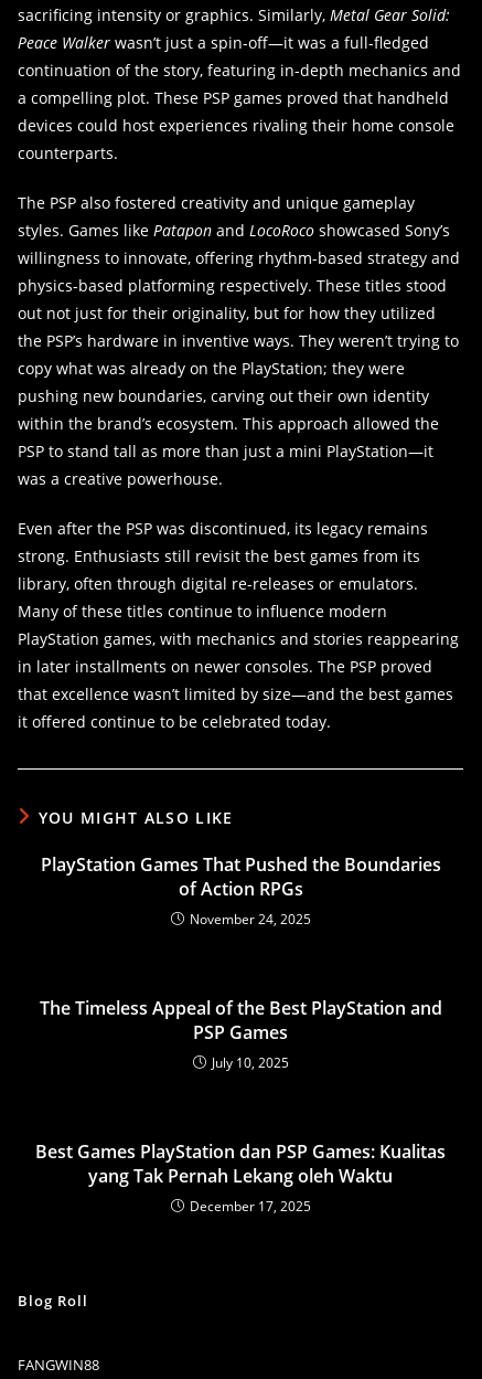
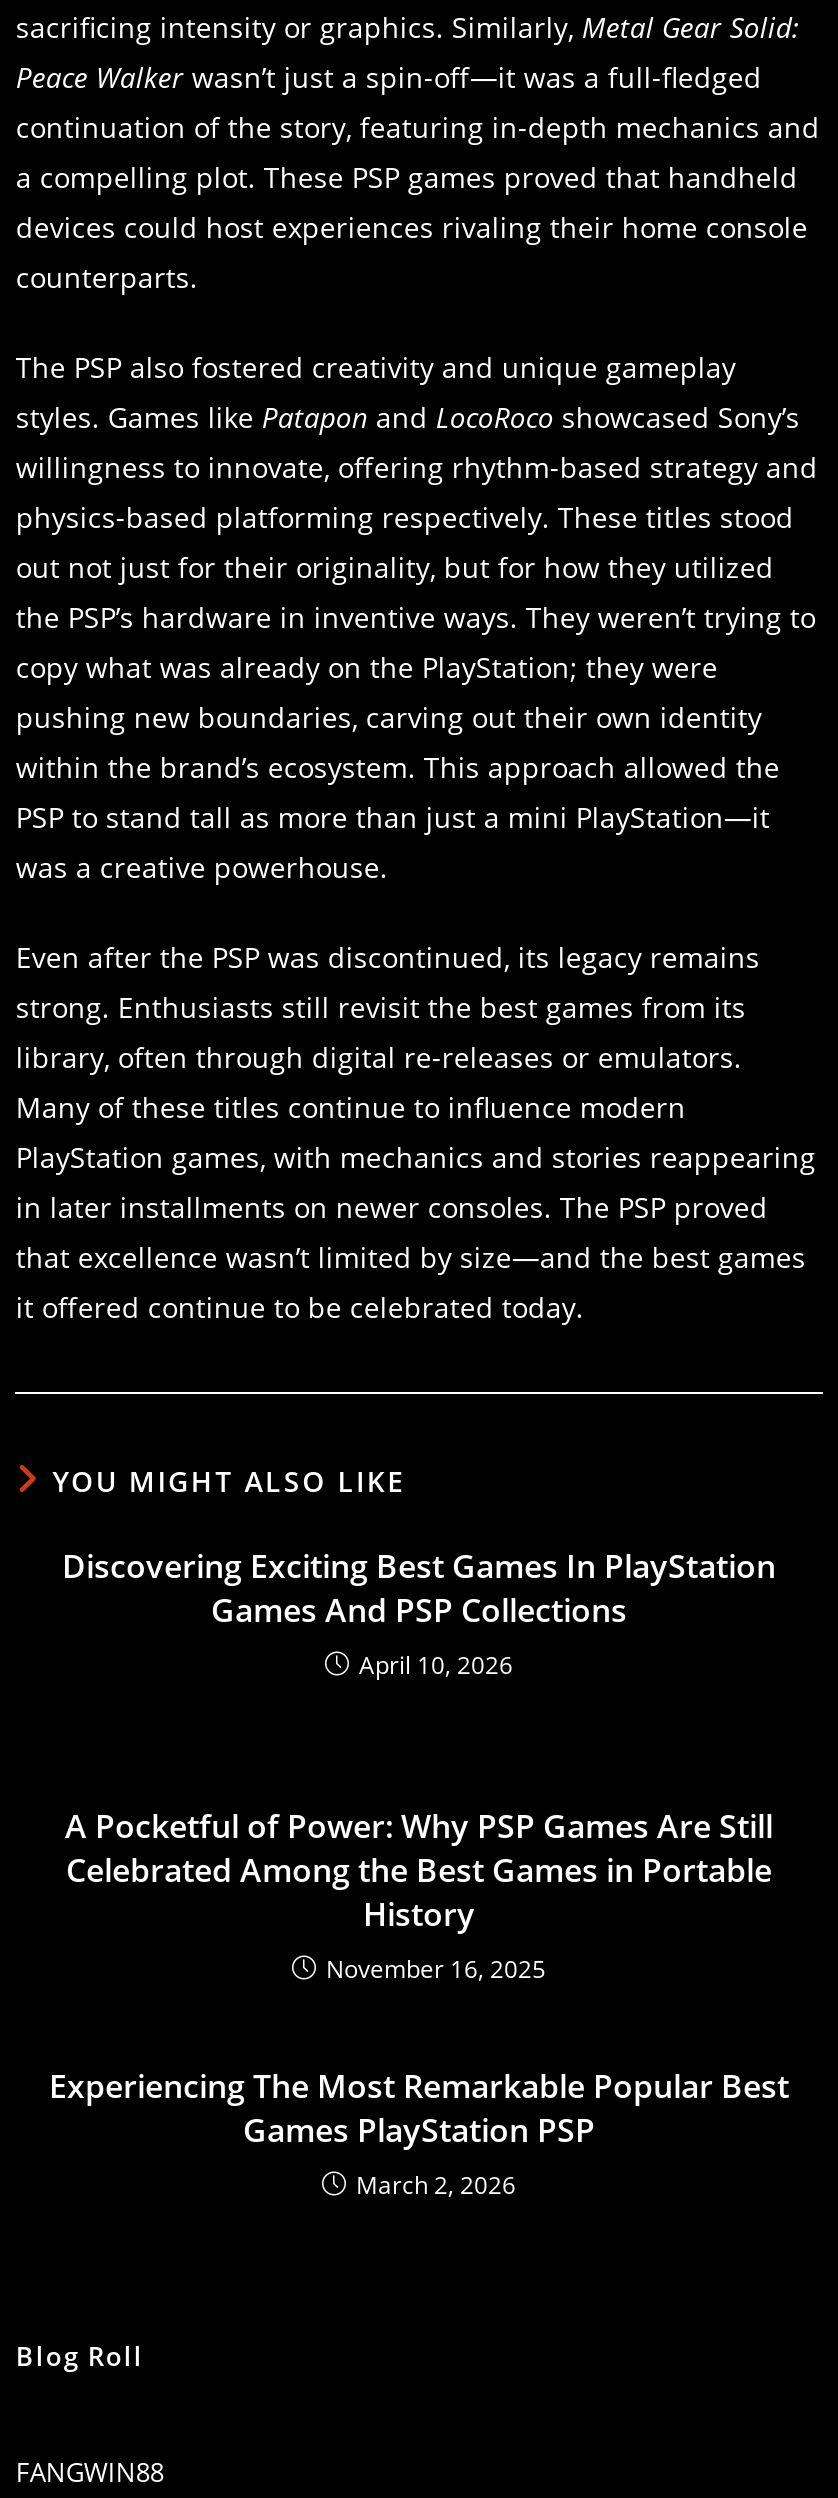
- PlayStation Games That Pushed the Boundaries
- of Action RPGs
- November 24, 2025
+ Discovering Exciting Best Games In PlayStation
+ Games And PSP Collections
+ April 10, 2026

- The Timeless Appeal of the Best PlayStation and
- PSP Games
- July 10, 2025
+ A Pocketful of Power: Why PSP Games Are Still
+ Celebrated Among the Best Games in Portable
+ History
+ November 16, 2025

- Best Games PlayStation dan PSP Games: Kualitas
- yang Tak Pernah Lekang oleh Waktu
- December 17, 2025
+ Experiencing The Most Remarkable Popular Best
+ Games PlayStation PSP
+ March 2, 2026
